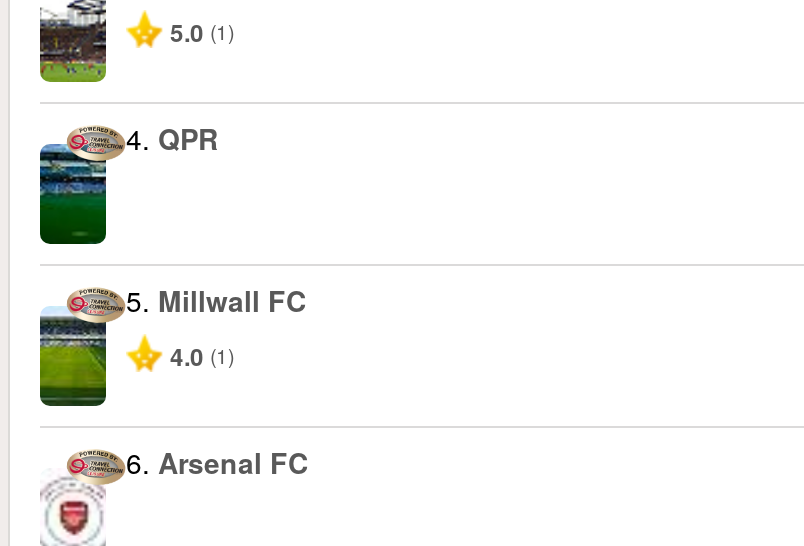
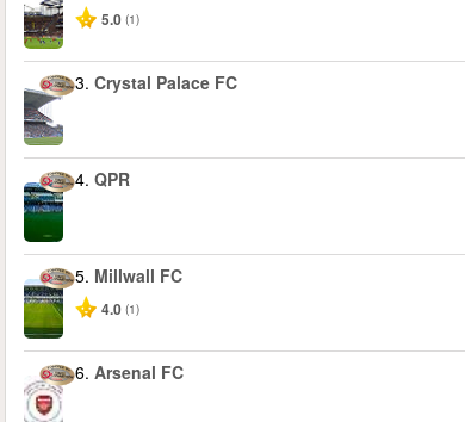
+ [image]
+ 3. Crystal Palace FC
